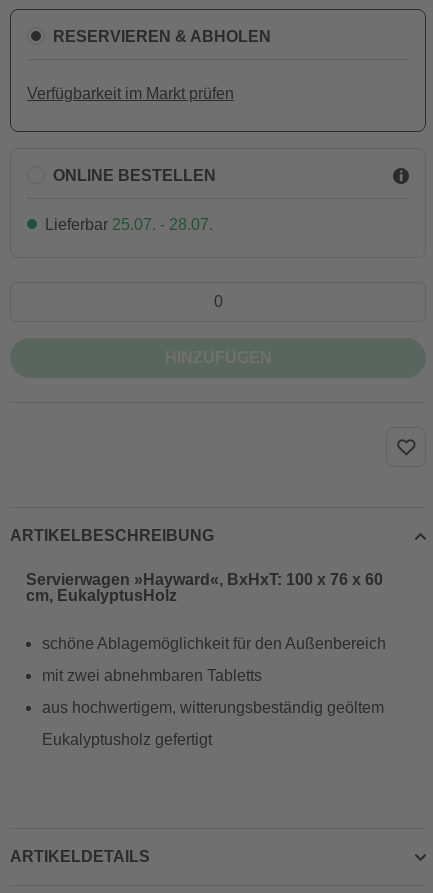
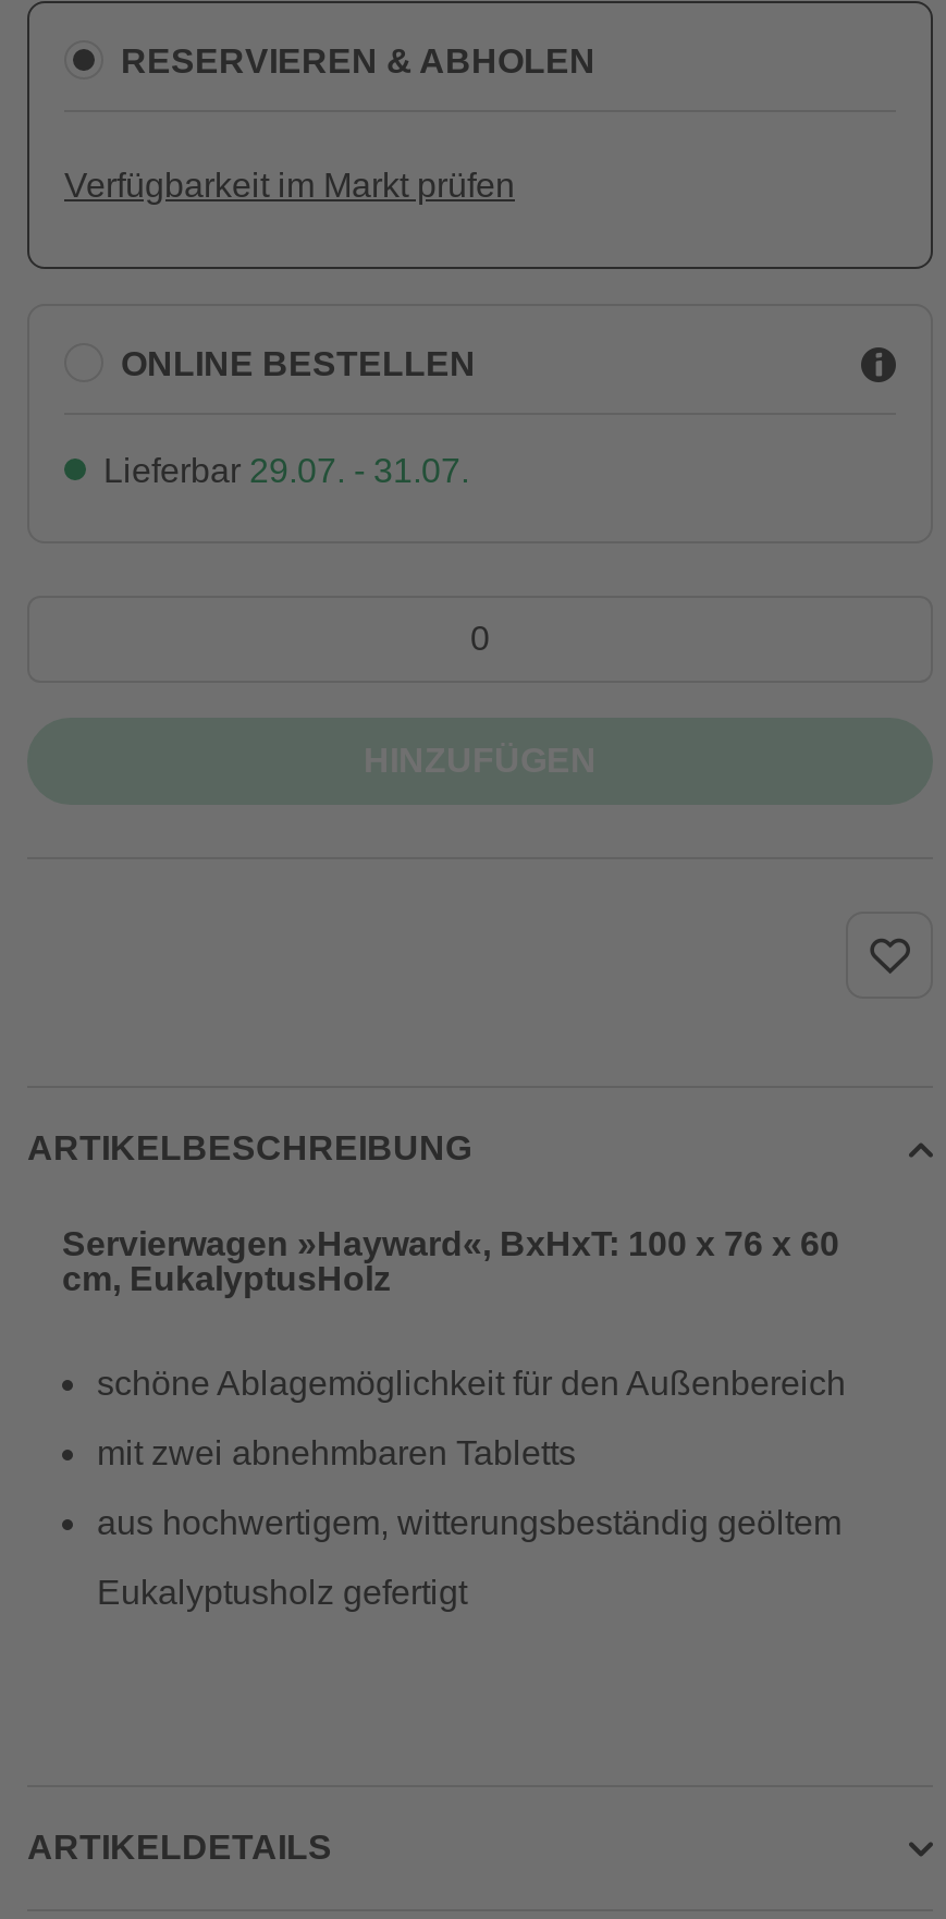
- Lieferbar 25.07. - 28.07.
+ Lieferbar 29.07. - 31.07.
